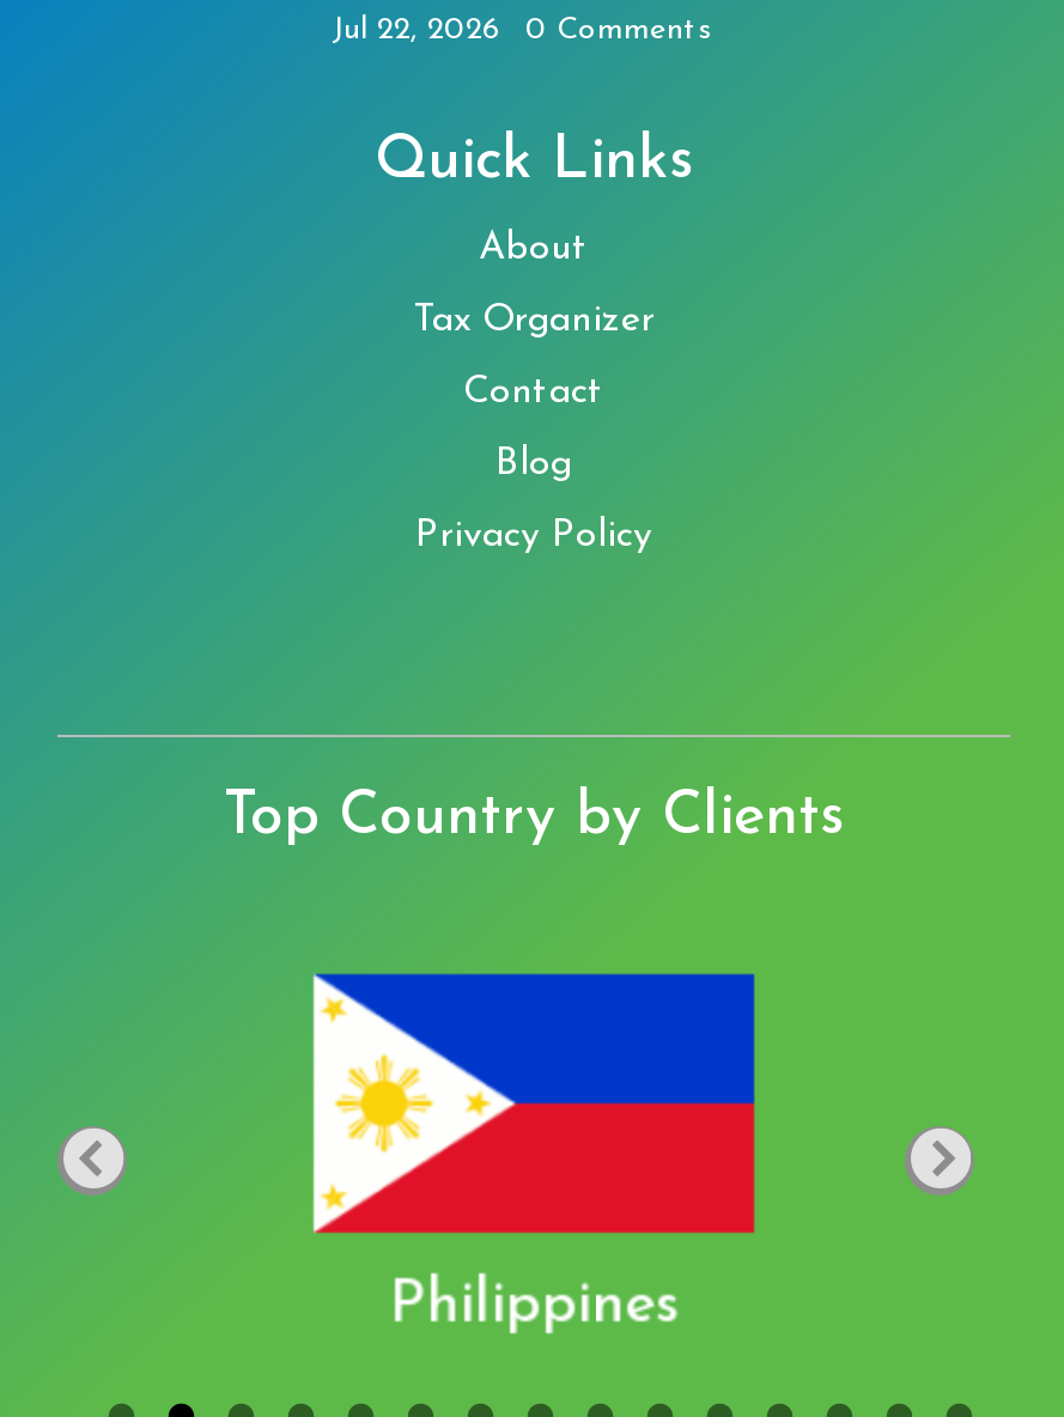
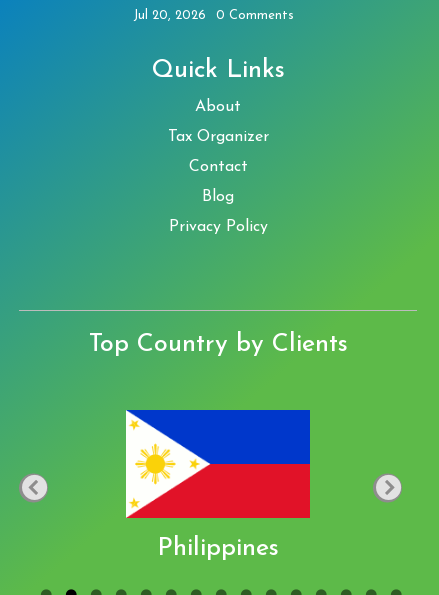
- Jul 22, 2026
+ Jul 20, 2026
